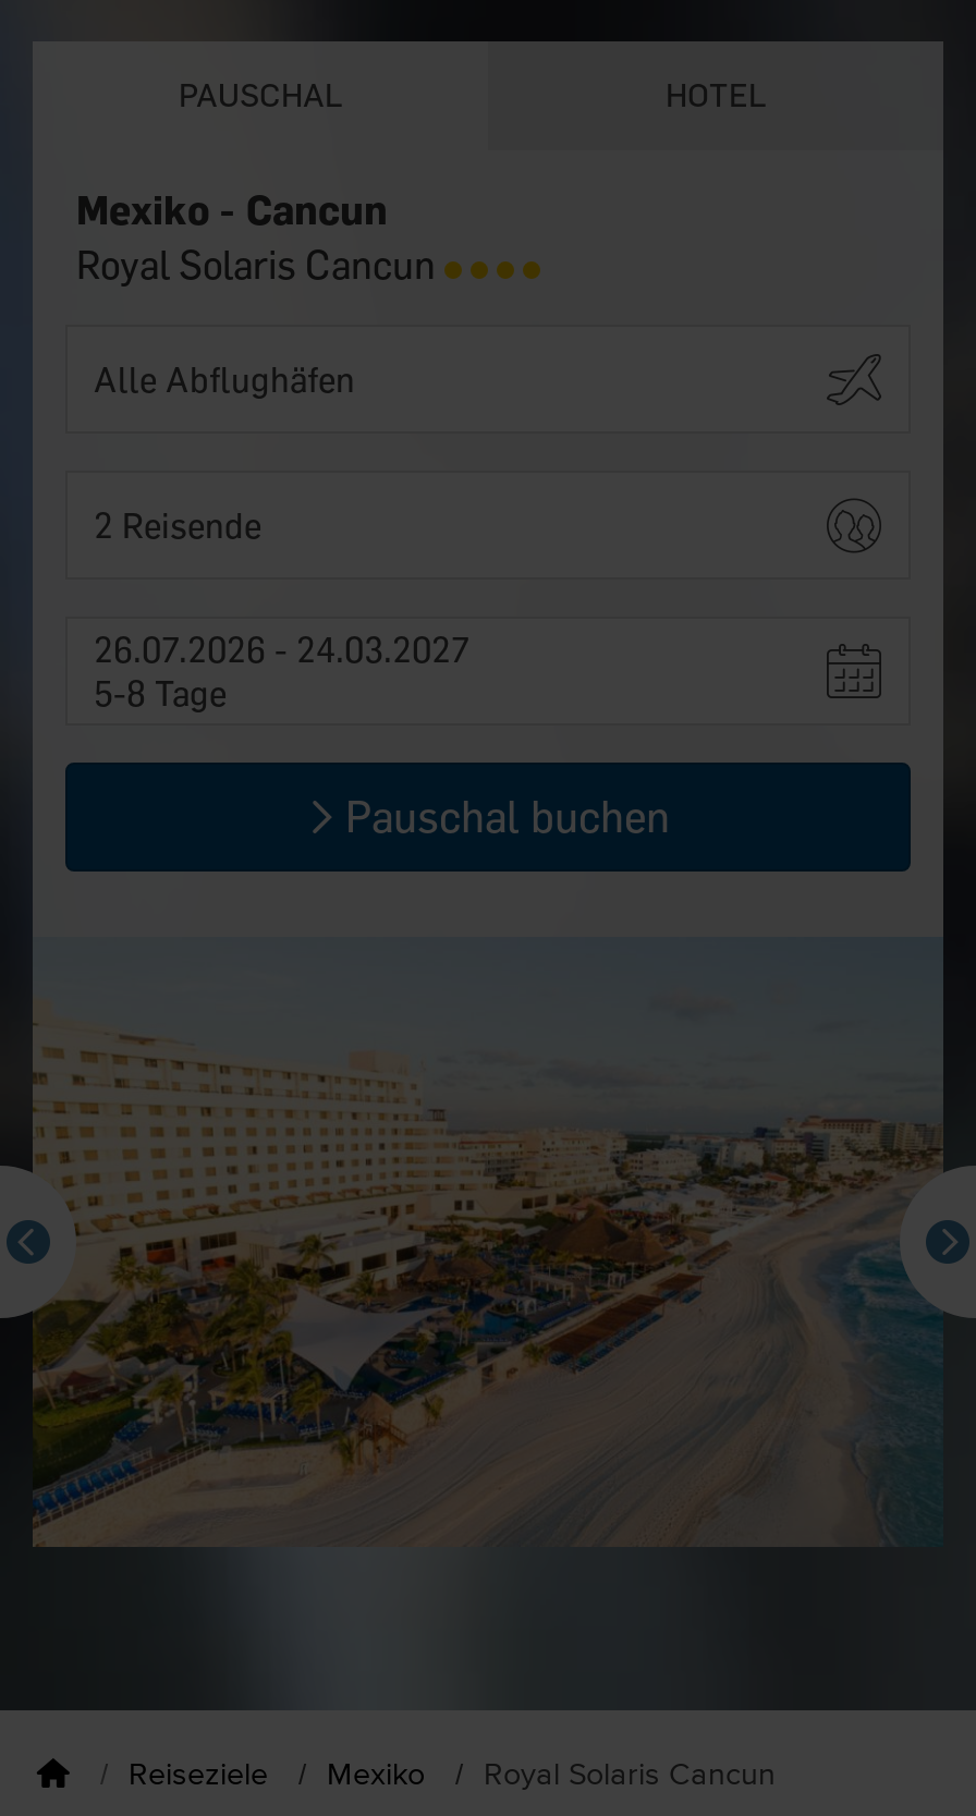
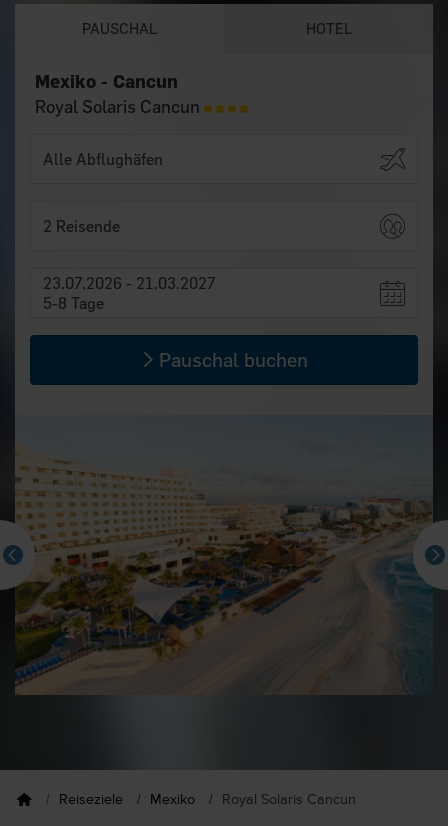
- 26.07.2026 - 24.03.2027
+ 23.07.2026 - 21.03.2027
